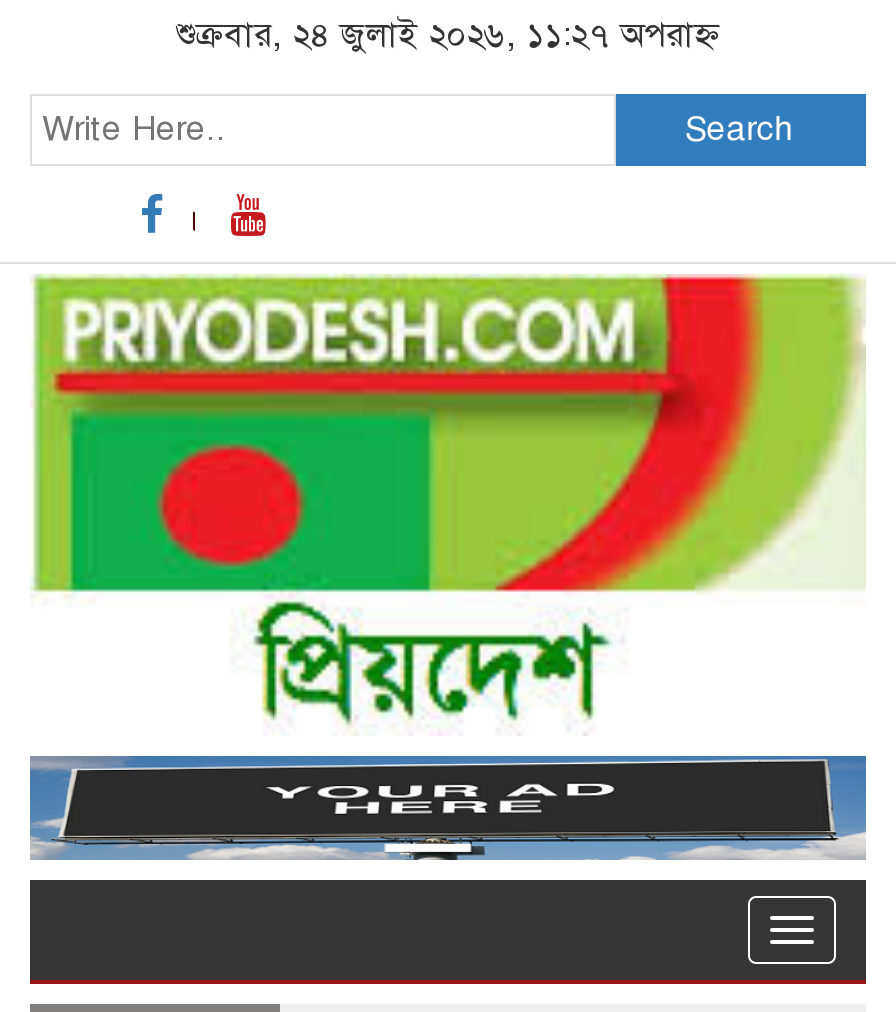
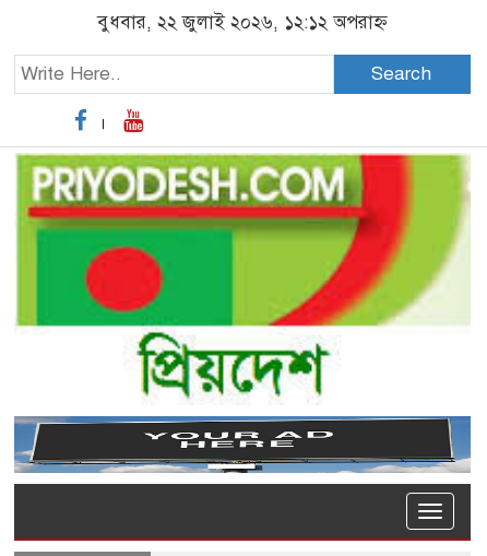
- শুক্রবার, ২৪ জুলাই ২০২৬, ১১:২৭ অপরাহ্ন
+ বুধবার, ২২ জুলাই ২০২৬, ১২:১২ অপরাহ্ন
